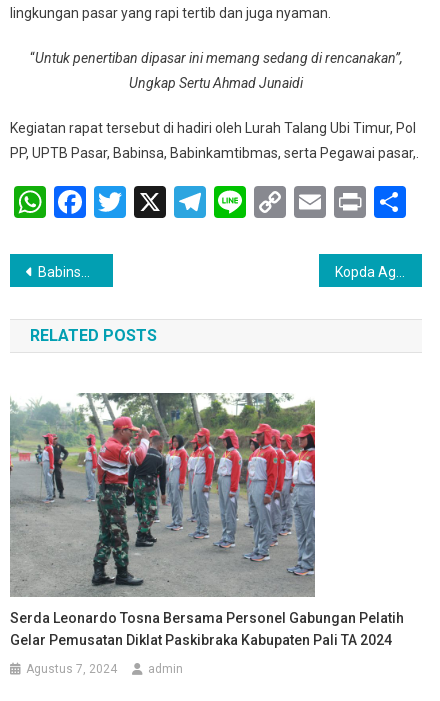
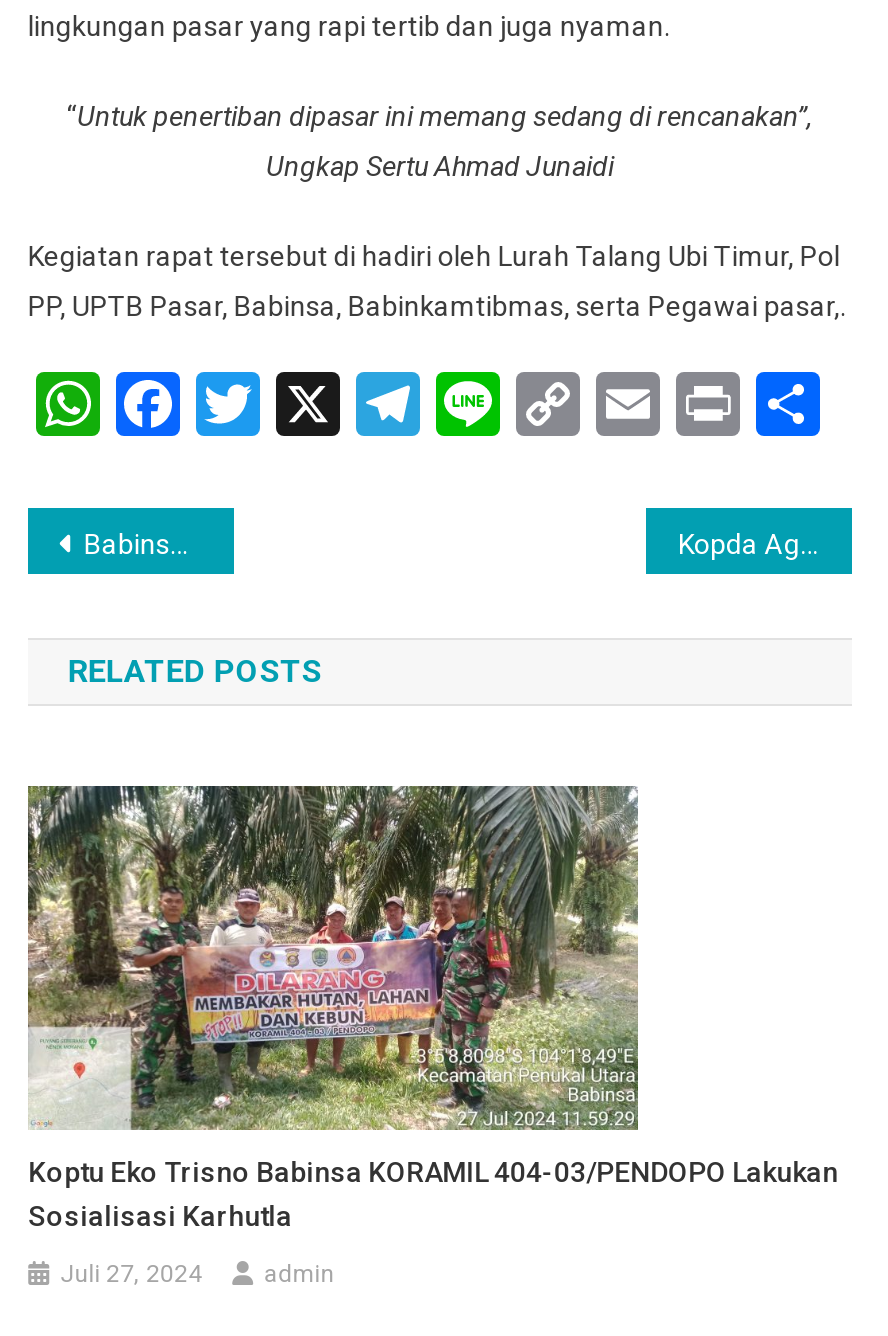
- [image]
- Serda Leonardo Tosna Bersama Personel Gabungan Pelatih
- Gelar Pemusatan Diklat Paskibraka Kabupaten Pali TA 2024
+ [image]
+ Koptu Eko Trisno Babinsa KORAMIL 404-03/PENDOPO Lakukan
+ Sosialisasi Karhutla

- Agustus 7, 2024
+ Juli 27, 2024
